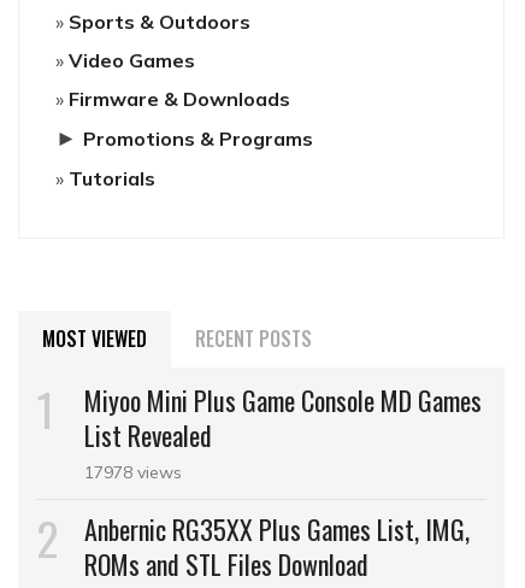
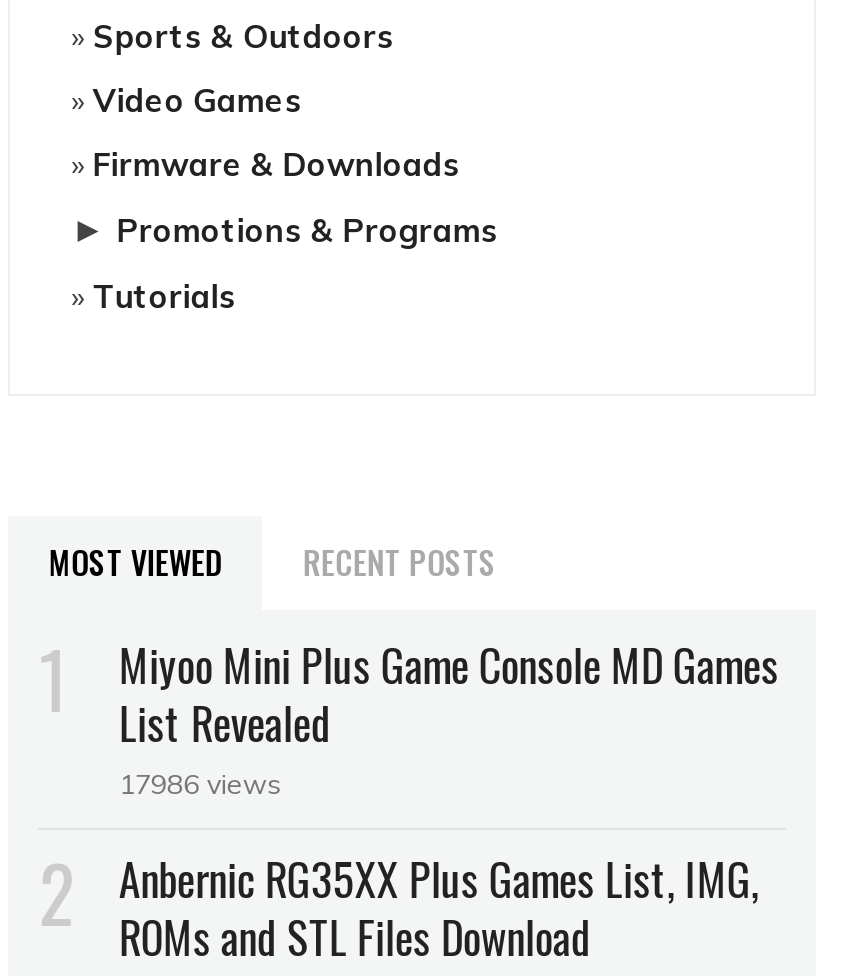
- 17978 views
+ 17986 views
